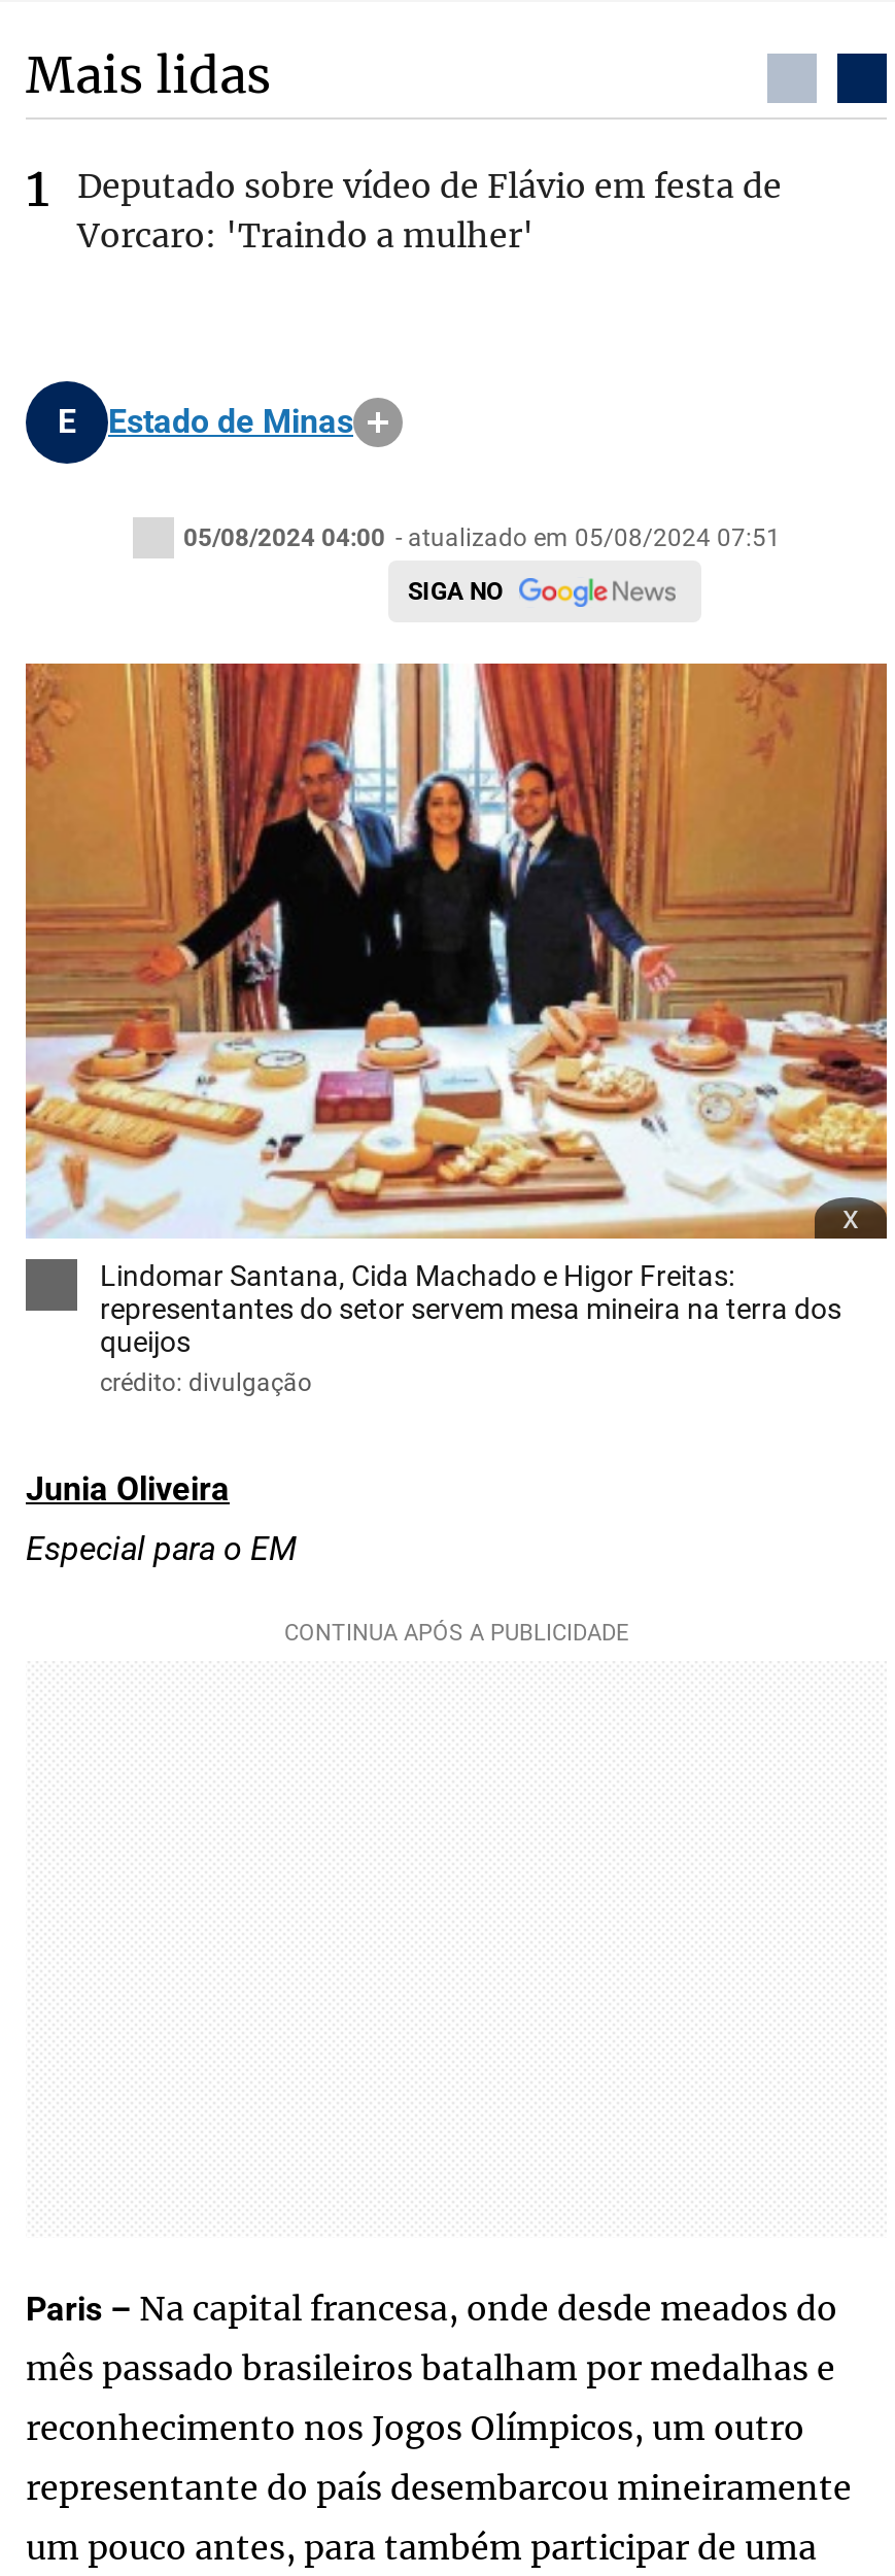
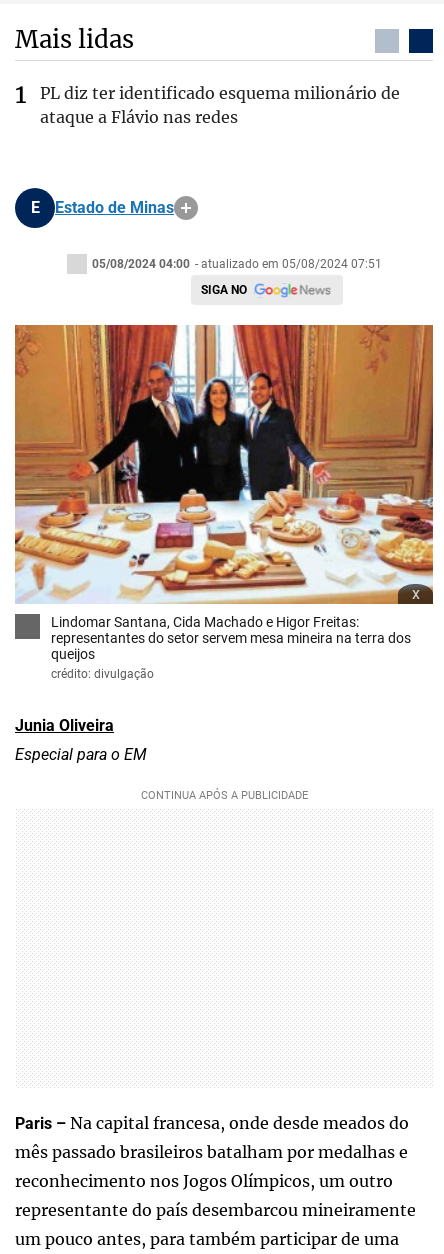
- Deputado sobre vídeo de Flávio em festa de
- Vorcaro: 'Traindo a mulher'
+ PL diz ter identificado esquema milionário de
+ ataque a Flávio nas redes
